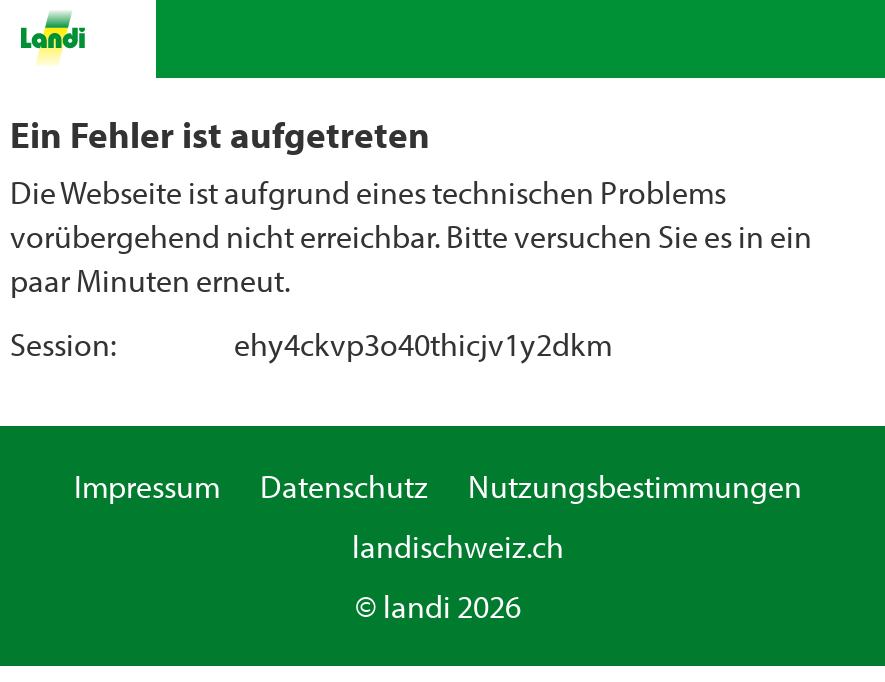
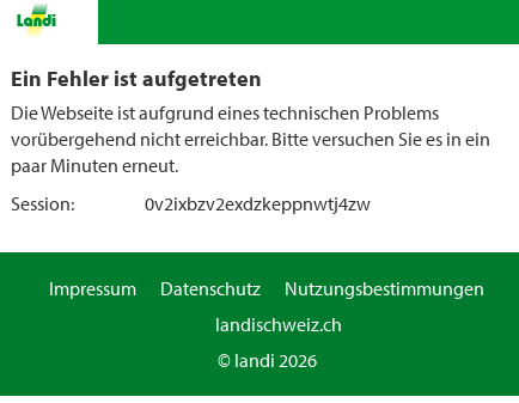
- ehy4ckvp3o40thicjv1y2dkm
+ 0v2ixbzv2exdzkeppnwtj4zw
